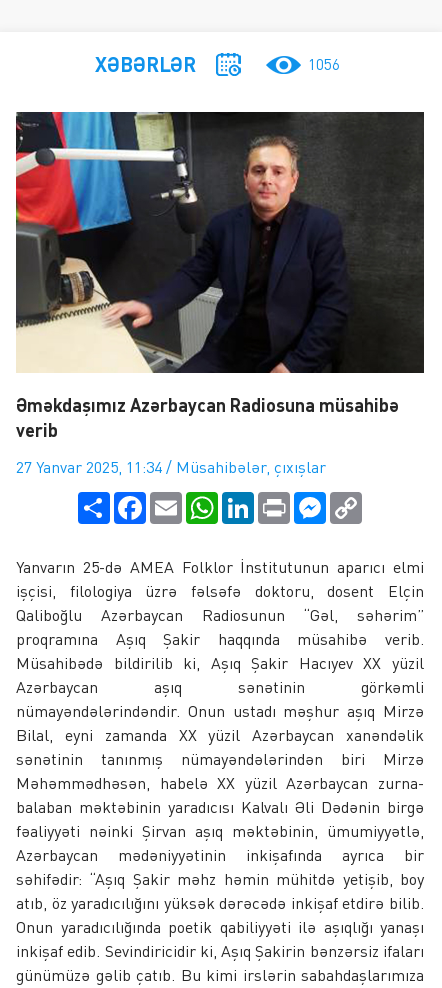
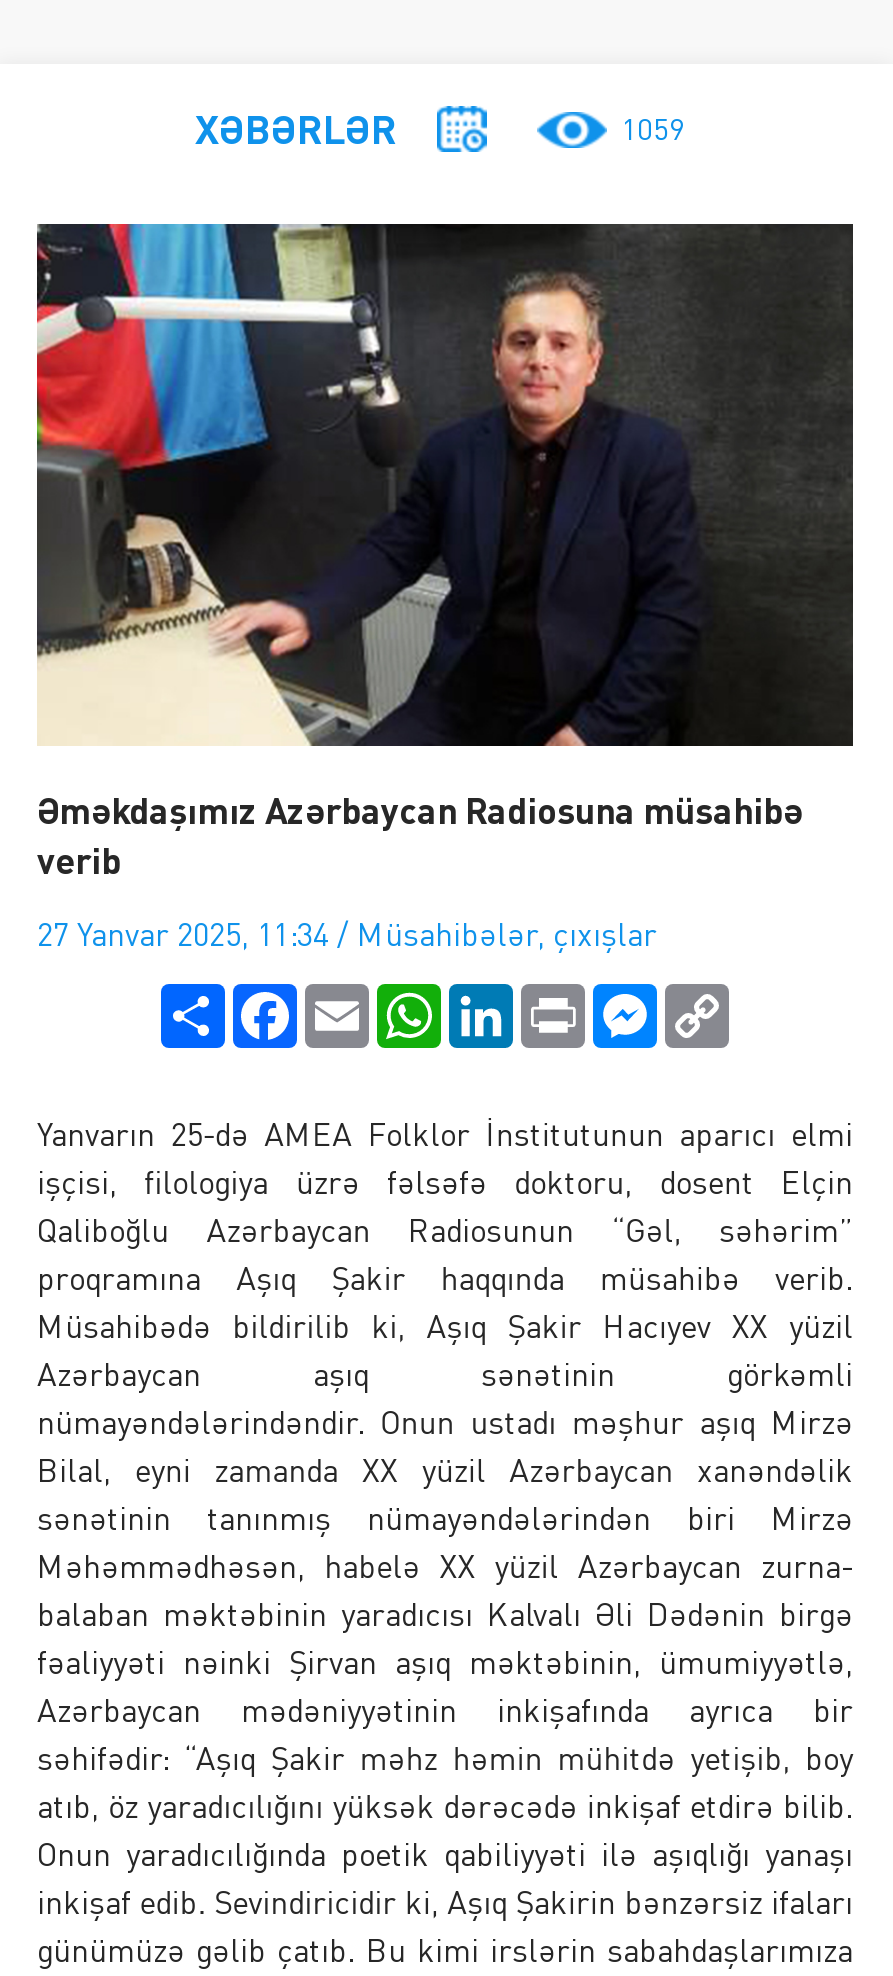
- 1056
+ 1059
